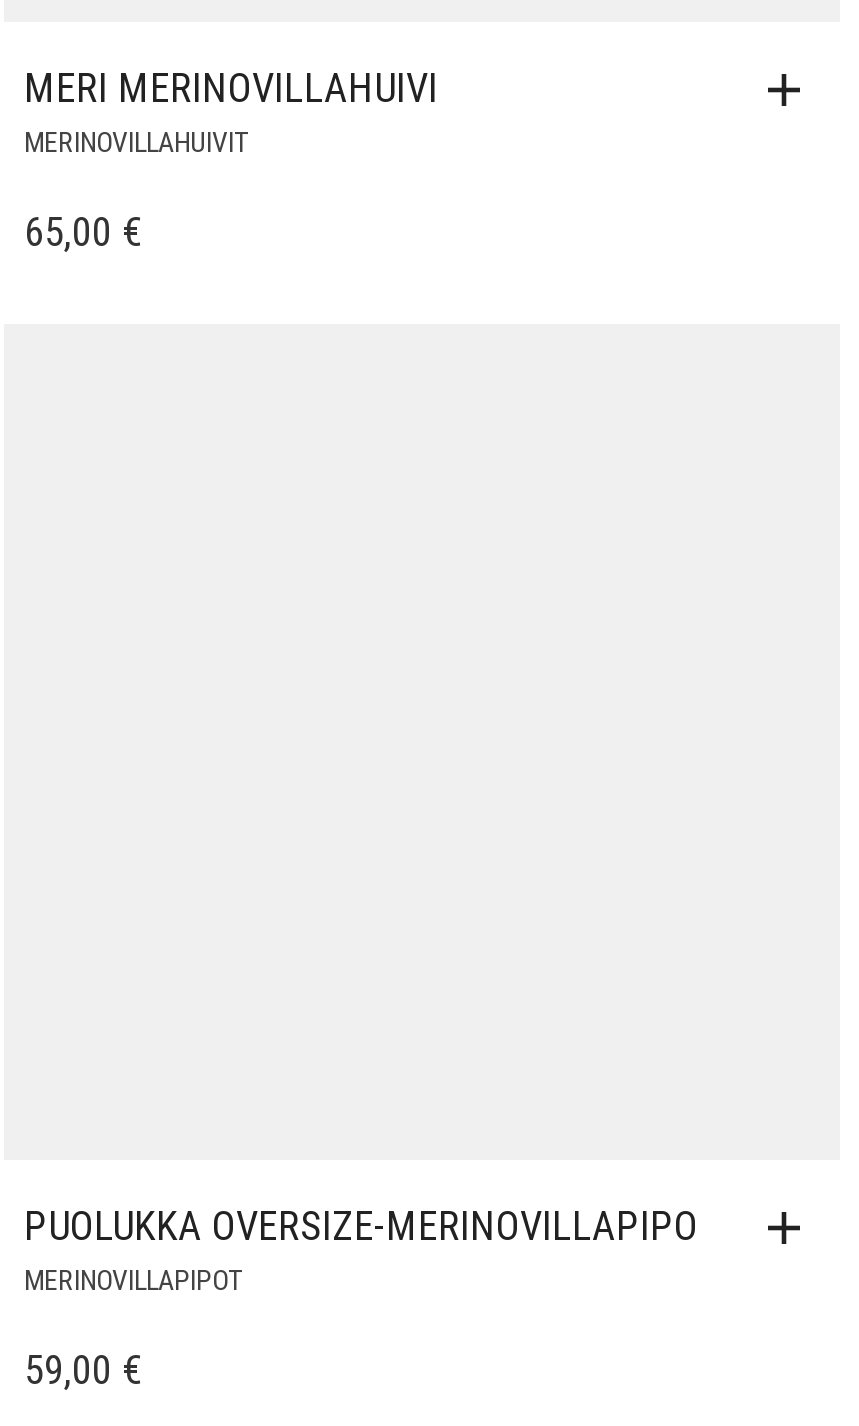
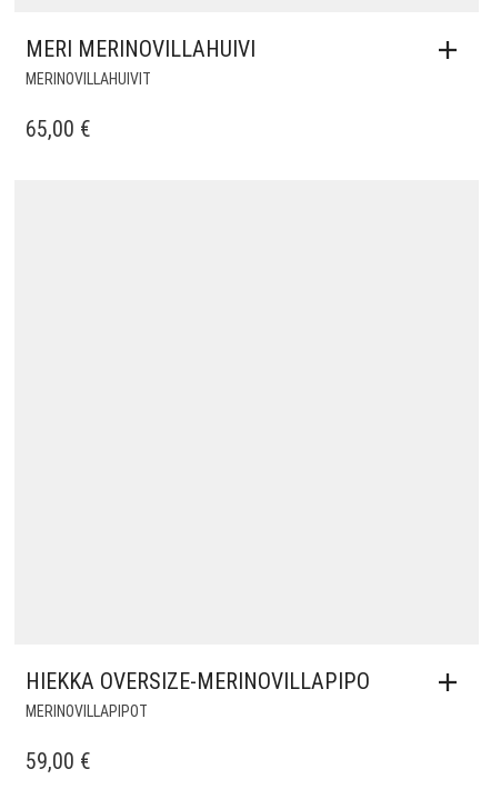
- PUOLUKKA OVERSIZE-MERINOVILLAPIPO
+ HIEKKA OVERSIZE-MERINOVILLAPIPO
